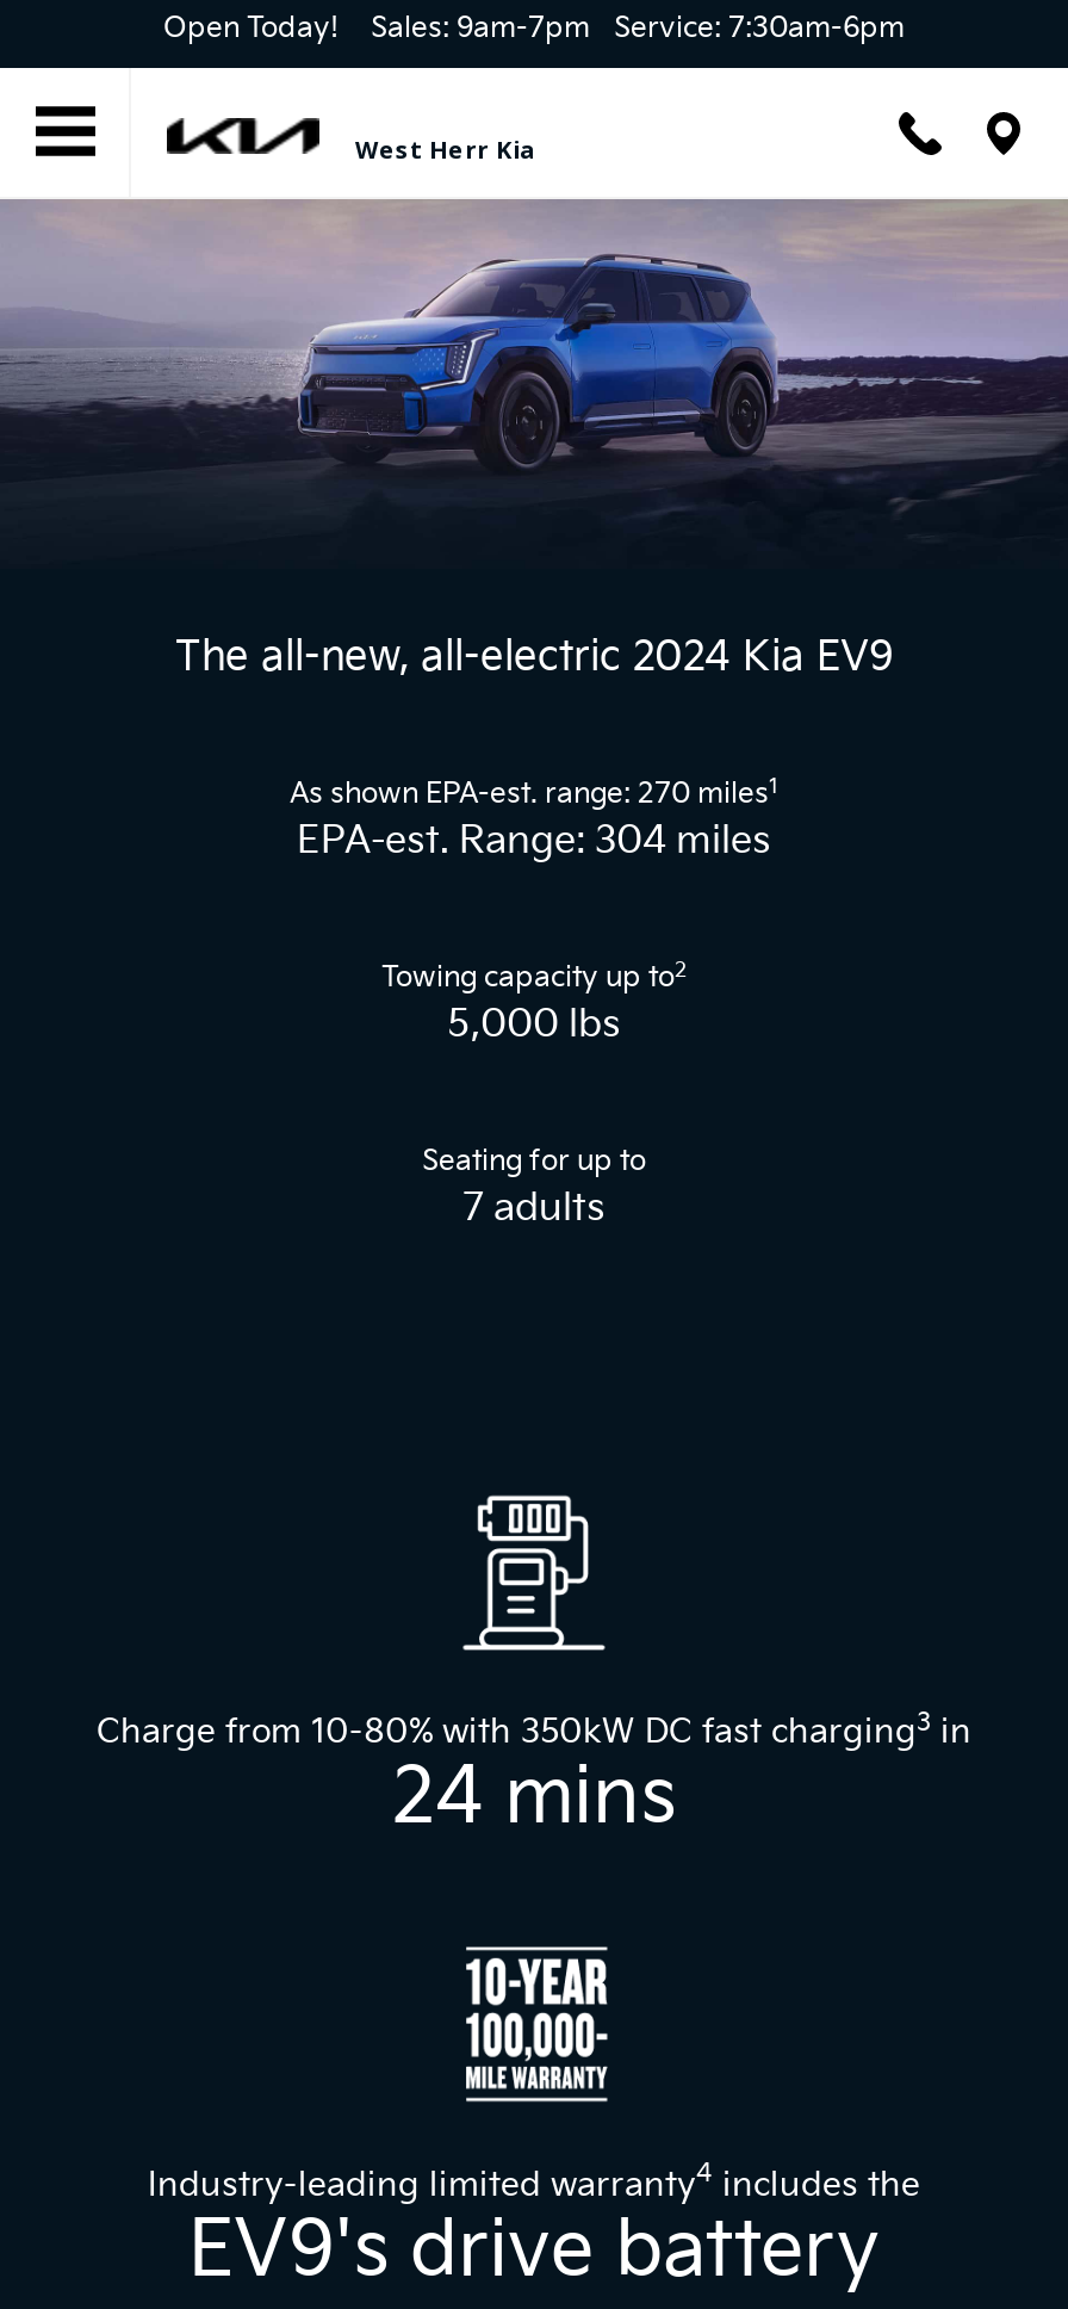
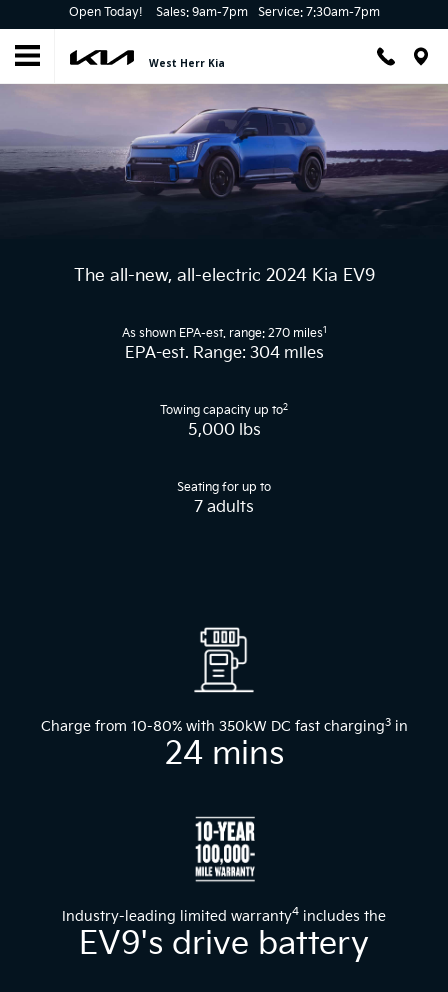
- Open Today! Sales: 9am-7pm Service: 7:30am-6pm
+ Open Today! Sales: 9am-7pm Service: 7:30am-7pm
